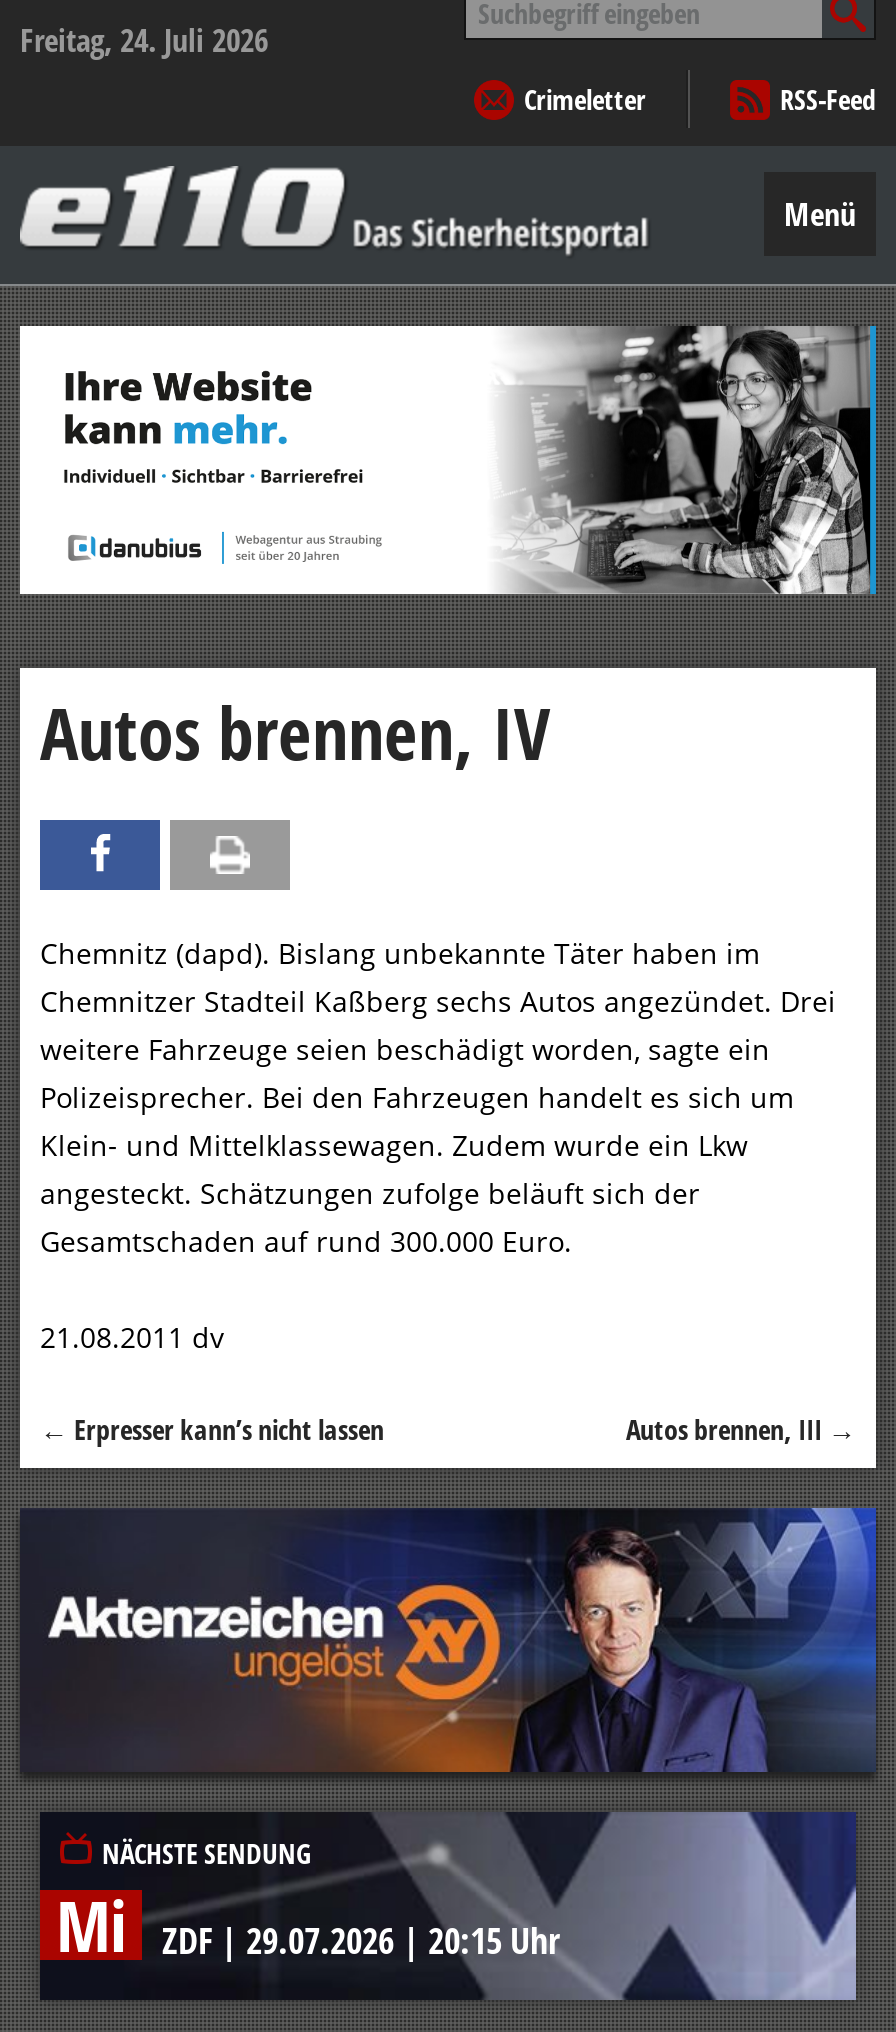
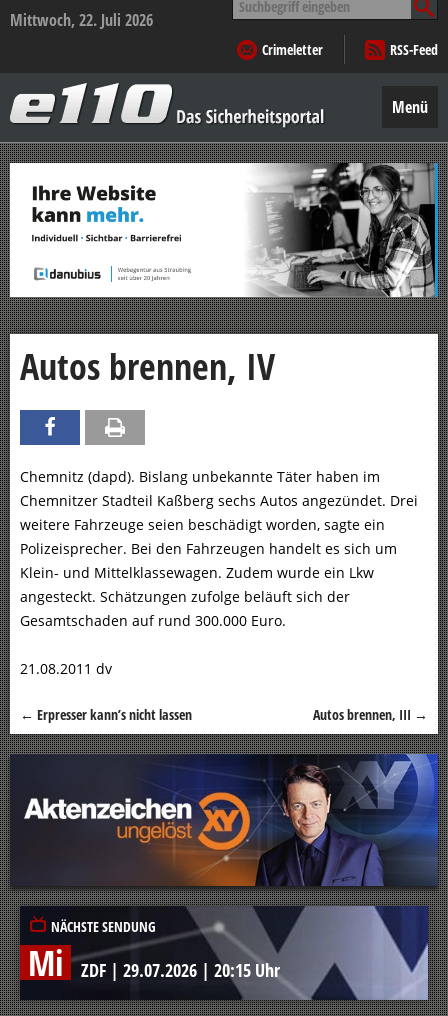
- Freitag, 24. Juli 2026
+ Mittwoch, 22. Juli 2026
